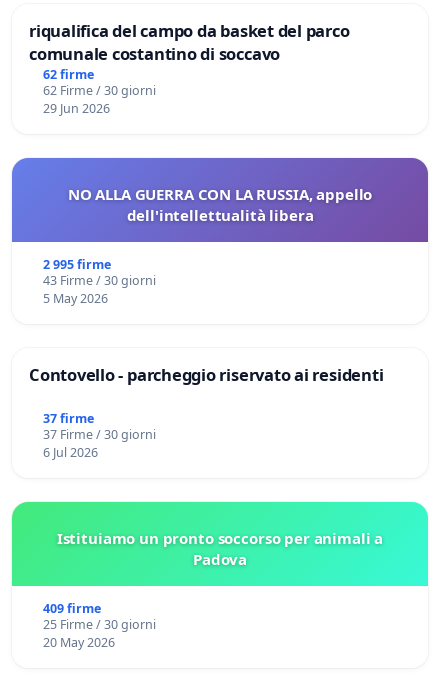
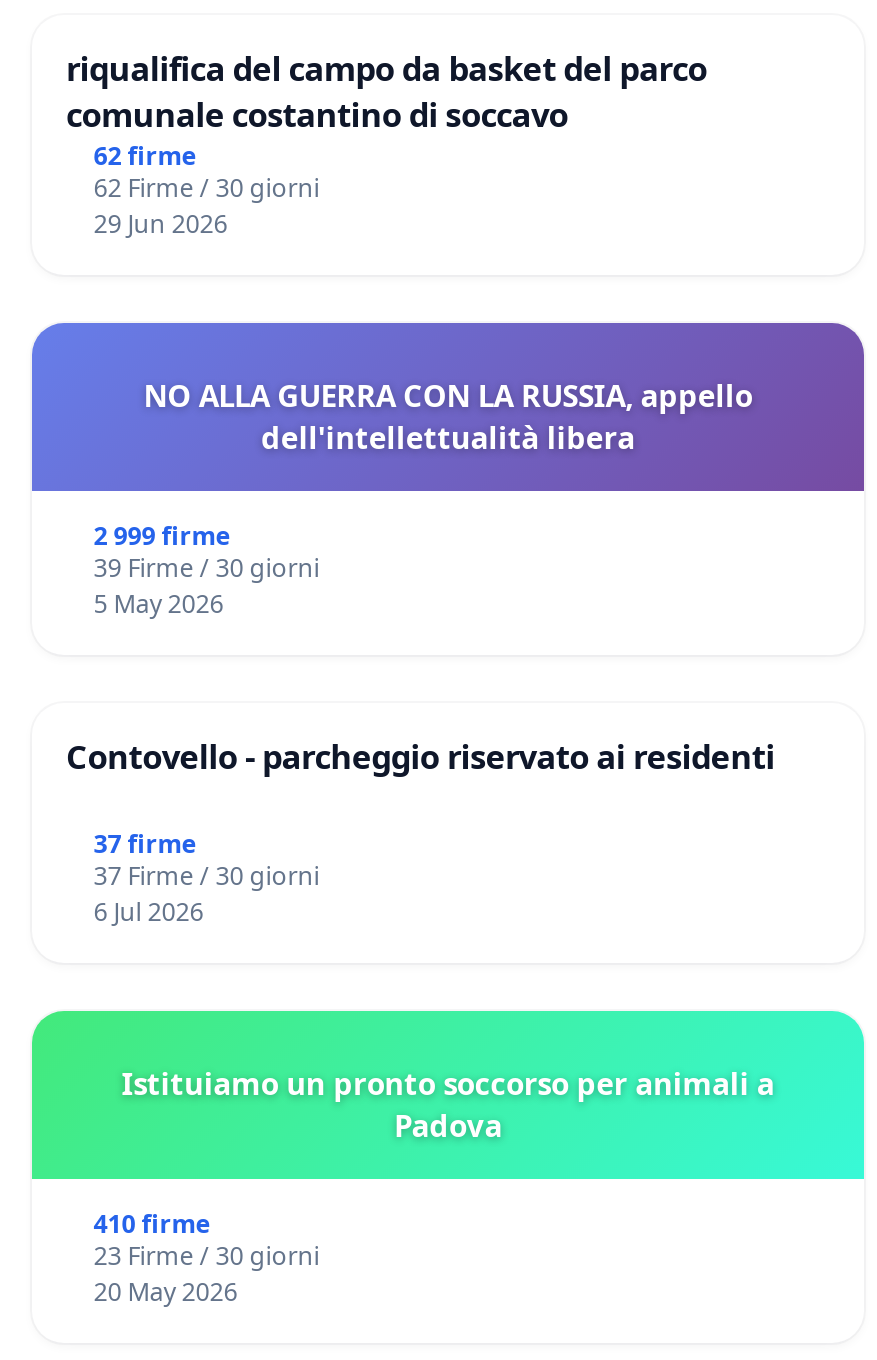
- 2 995 firme
+ 2 999 firme

- 43 Firme / 30 giorni
+ 39 Firme / 30 giorni

- 409 firme
+ 410 firme

- 25 Firme / 30 giorni
+ 23 Firme / 30 giorni
